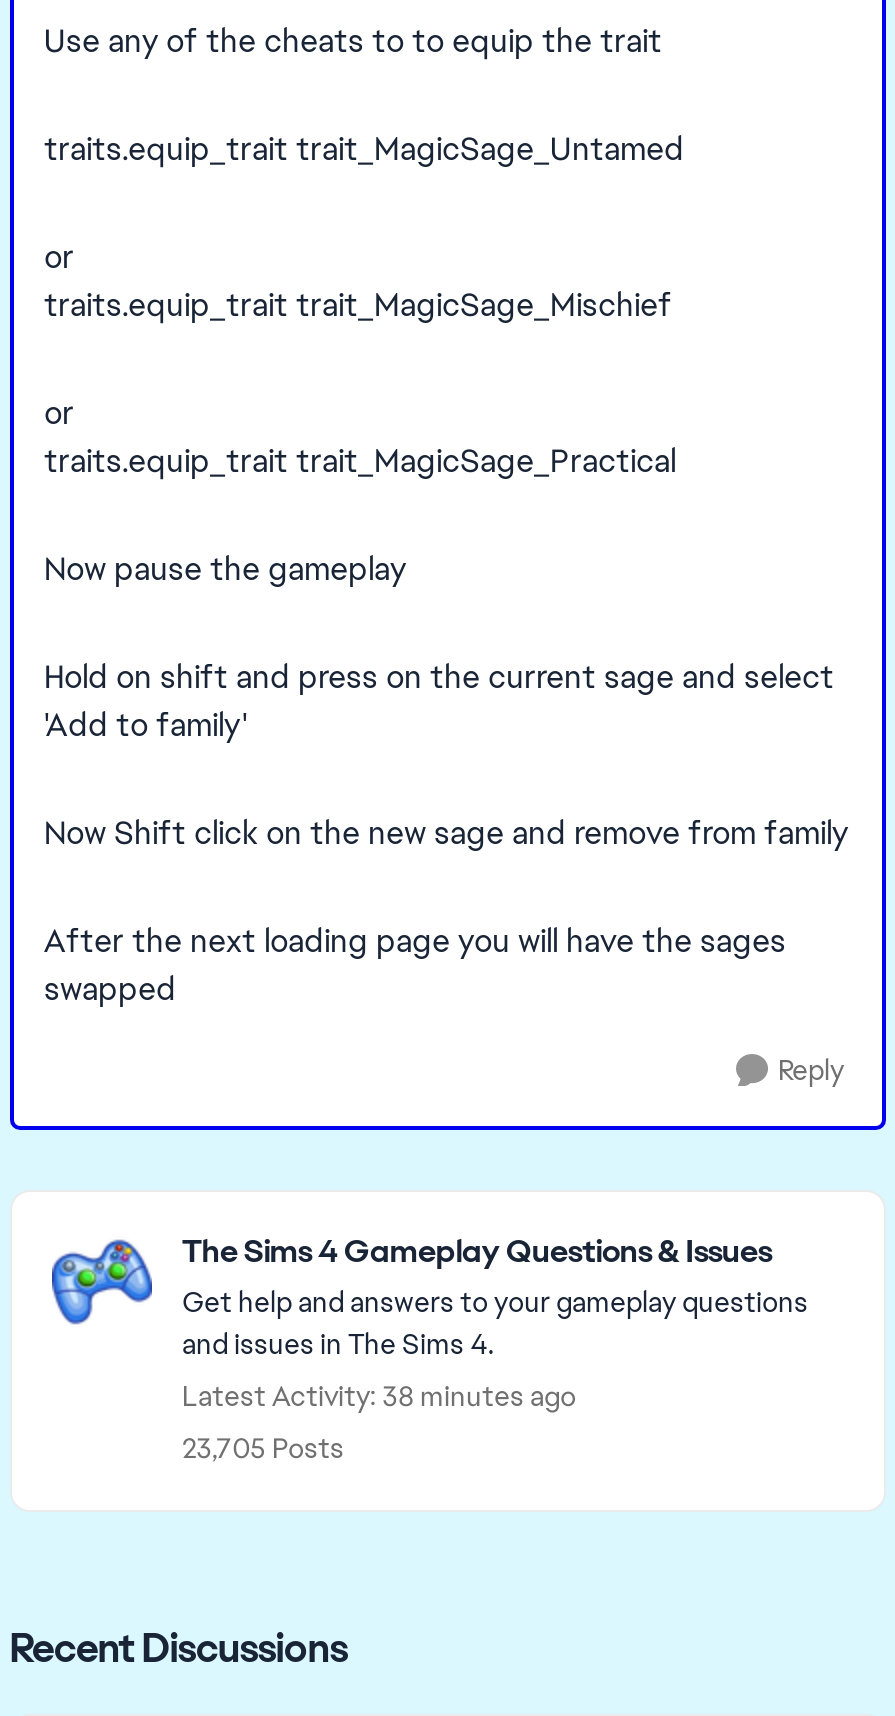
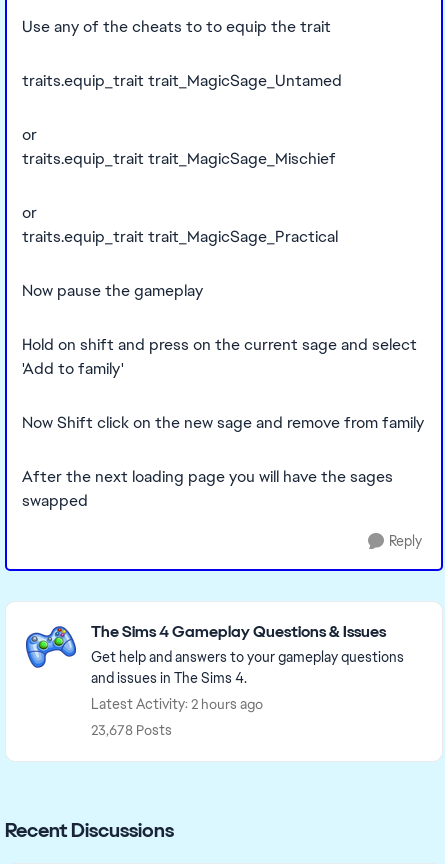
- Latest Activity: 38 minutes ago
+ Latest Activity: 2 hours ago

- 23,705 Posts
+ 23,678 Posts
